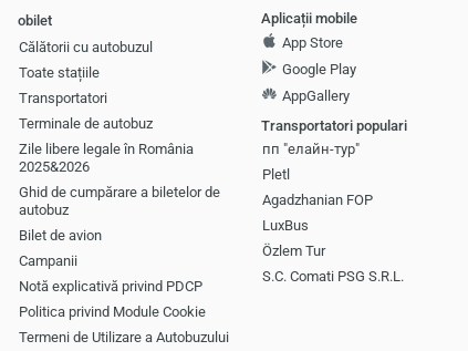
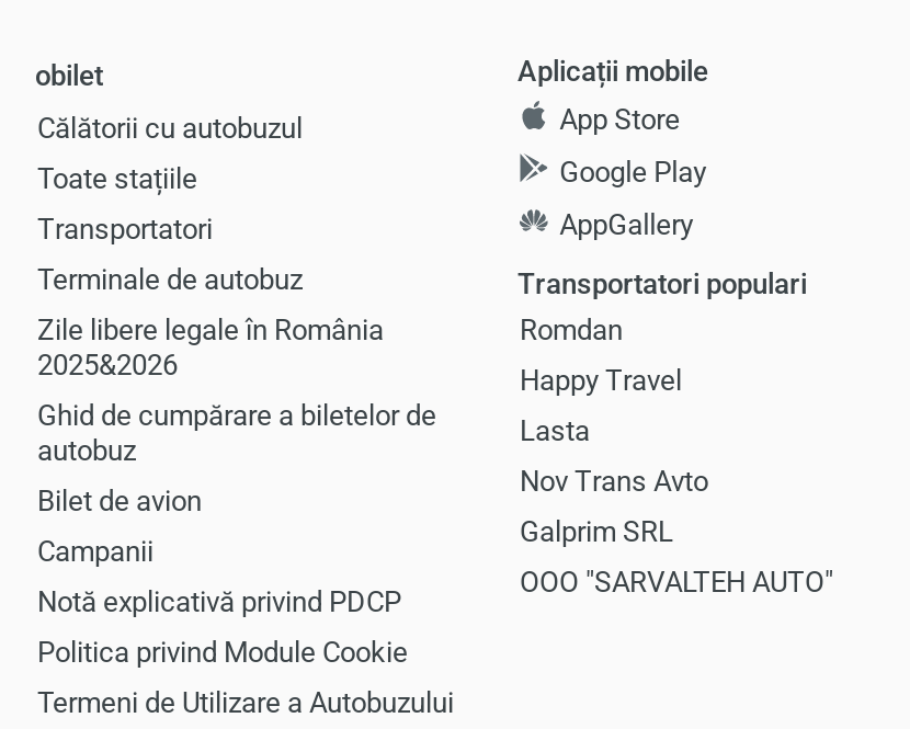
- пп "елайн-тур"
+ Romdan

- Pletl
+ Happy Travel

- Agadzhanian FOP
+ Lasta

- LuxBus
+ Nov Trans Avto

- Özlem Tur
+ Galprim SRL

- S.C. Comati PSG S.R.L.
+ OOO "SARVALTEH AUTO"
